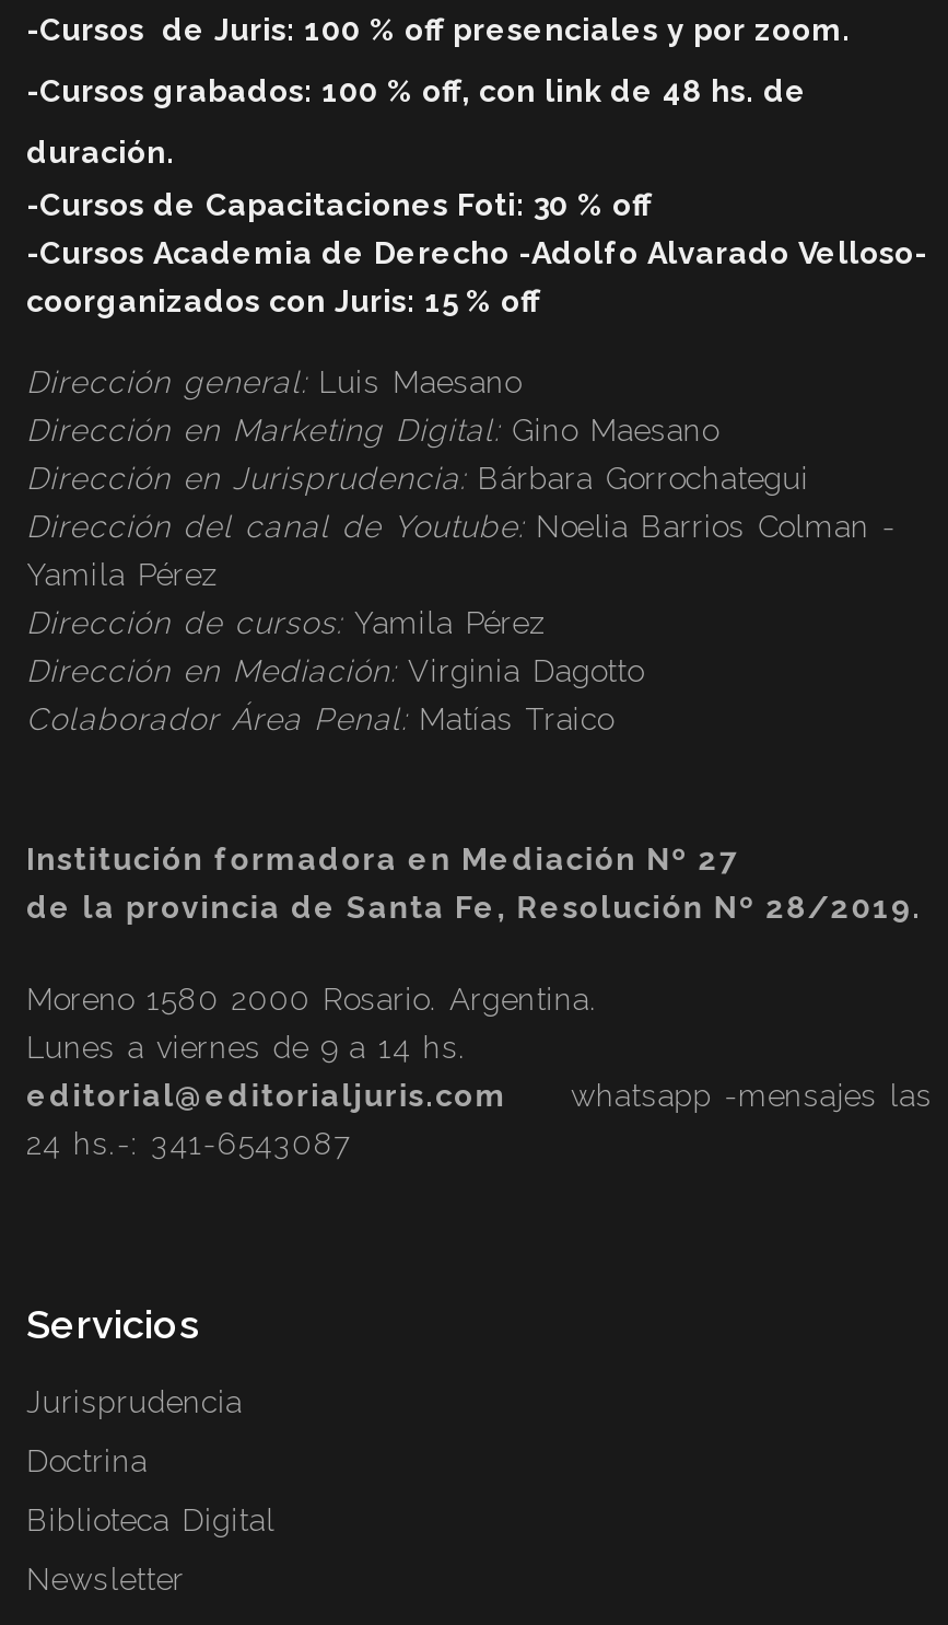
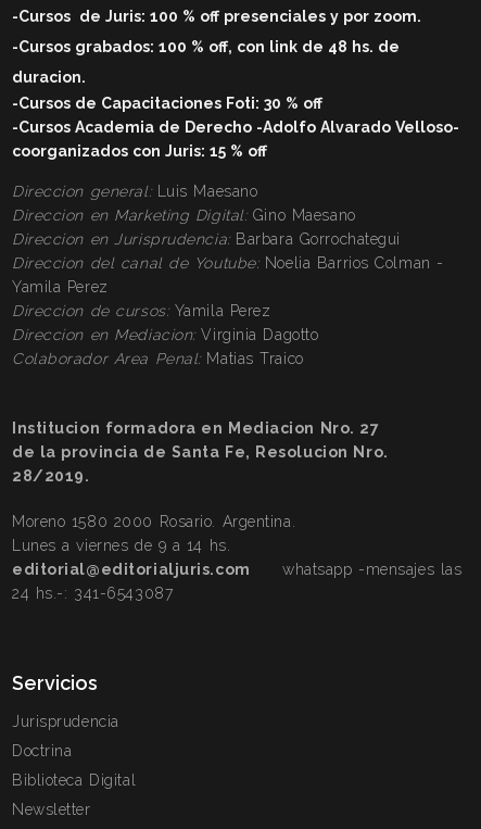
- duración.
+ duracion.

- Dirección general: Luis Maesano
- Dirección en Marketing Digital: Gino Maesano
- Dirección en Jurisprudencia: Bárbara Gorrochategui
- Dirección del canal de Youtube: Noelia Barrios Colman -
- Yamila Pérez
- Dirección de cursos: Yamila Pérez
- Dirección en Mediación: Virginia Dagotto
- Colaborador Área Penal: Matías Traico
+ Direccion general: Luis Maesano
+ Direccion en Marketing Digital: Gino Maesano
+ Direccion en Jurisprudencia: Barbara Gorrochategui
+ Direccion del canal de Youtube: Noelia Barrios Colman -
+ Yamila Perez
+ Direccion de cursos: Yamila Perez
+ Direccion en Mediacion: Virginia Dagotto
+ Colaborador Area Penal: Matias Traico

- Institución formadora en Mediación Nº 27
- de la provincia de Santa Fe, Resolución Nº 28/2019.
+ Institucion formadora en Mediacion Nro. 27
+ de la provincia de Santa Fe, Resolucion Nro.
+ 28/2019.
